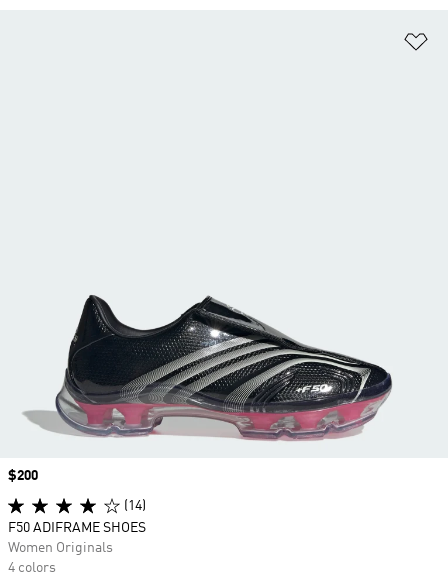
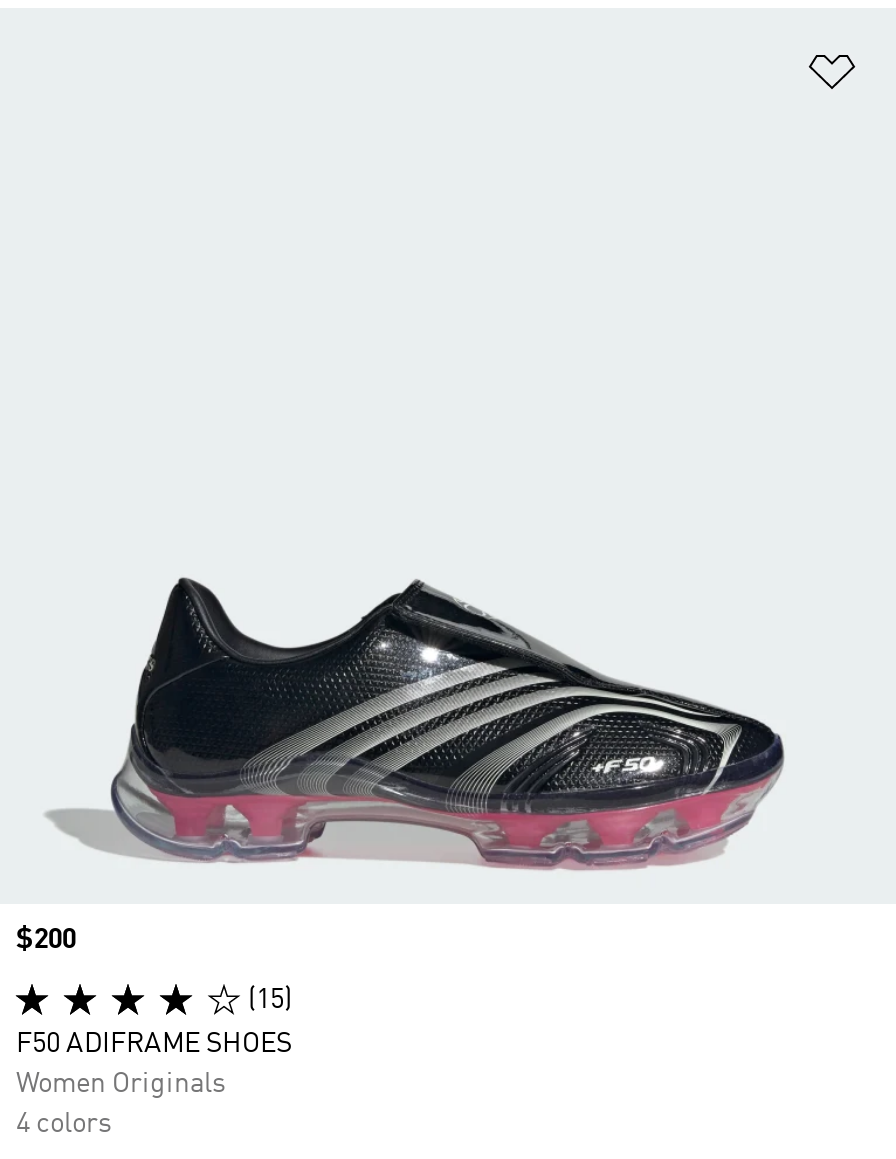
- (14)
+ (15)
